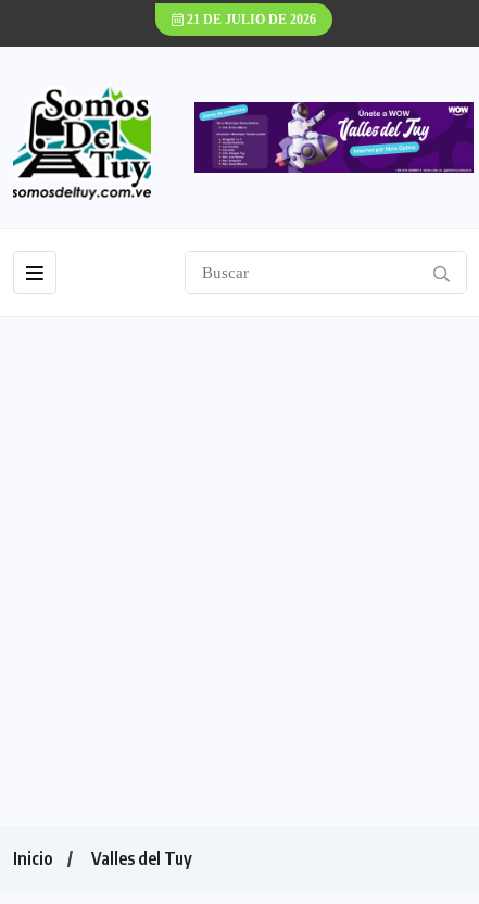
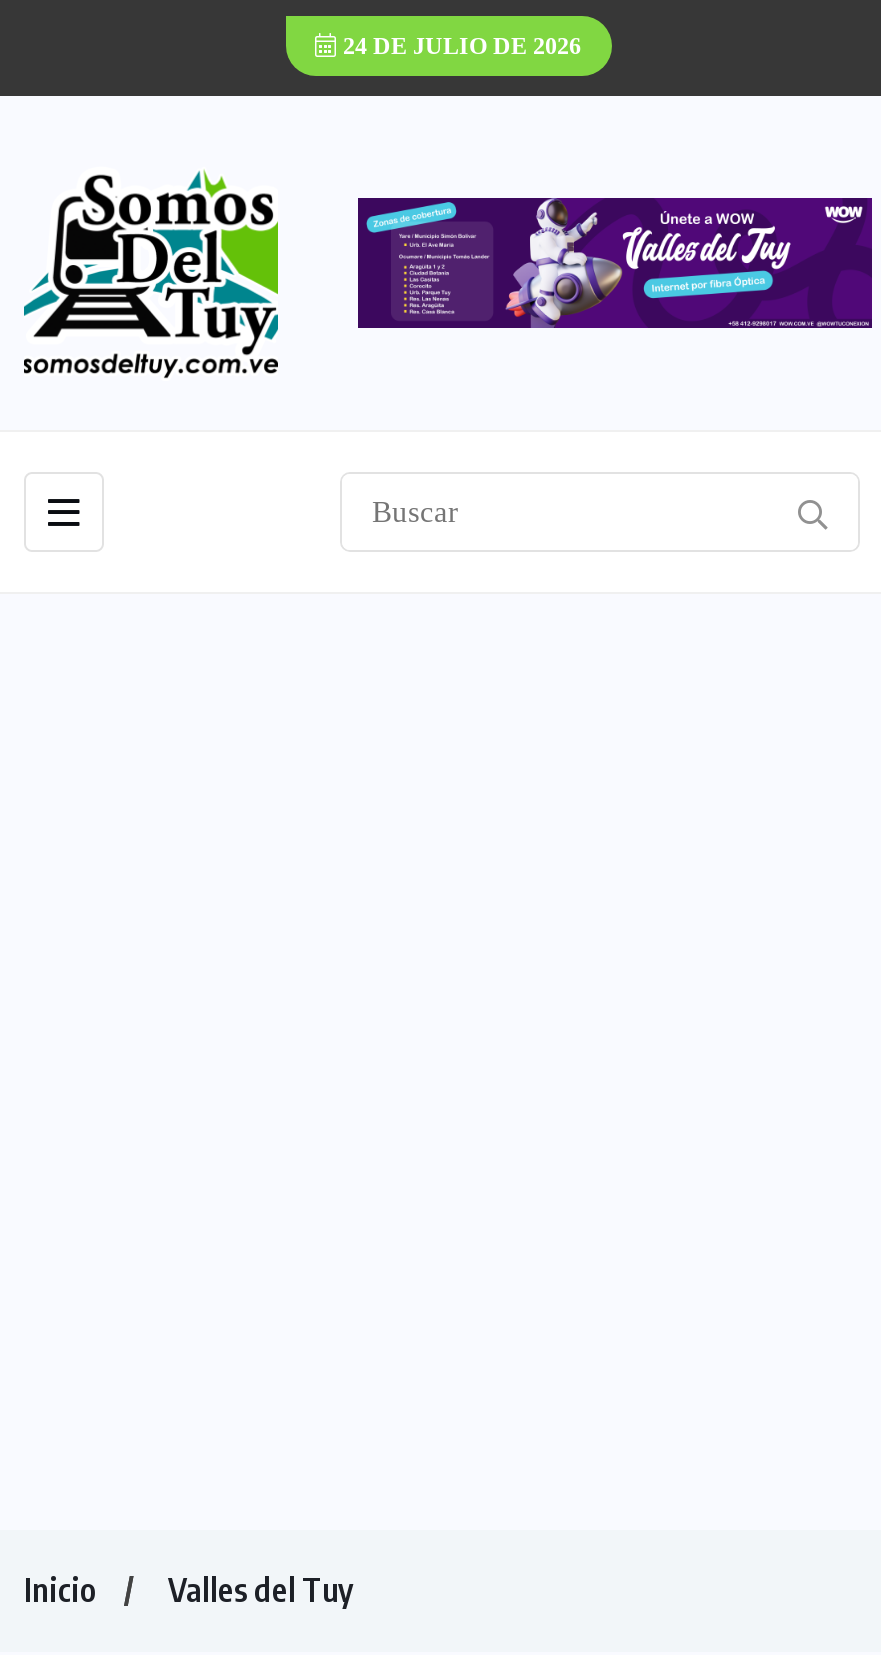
- 21 DE JULIO DE 2026
+ 24 DE JULIO DE 2026
